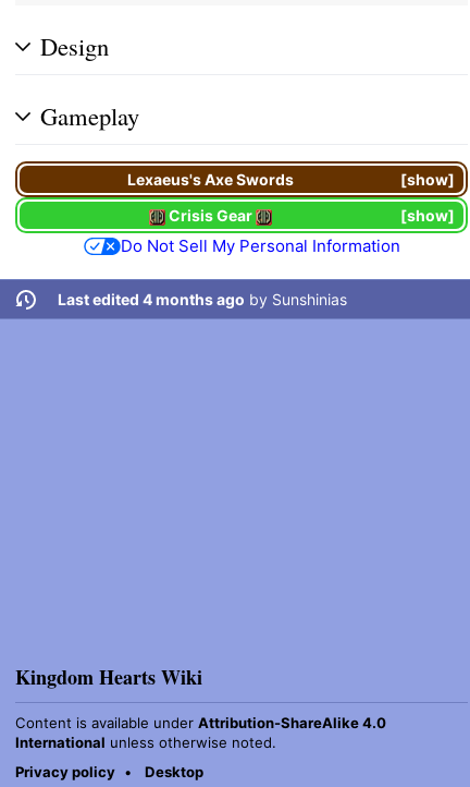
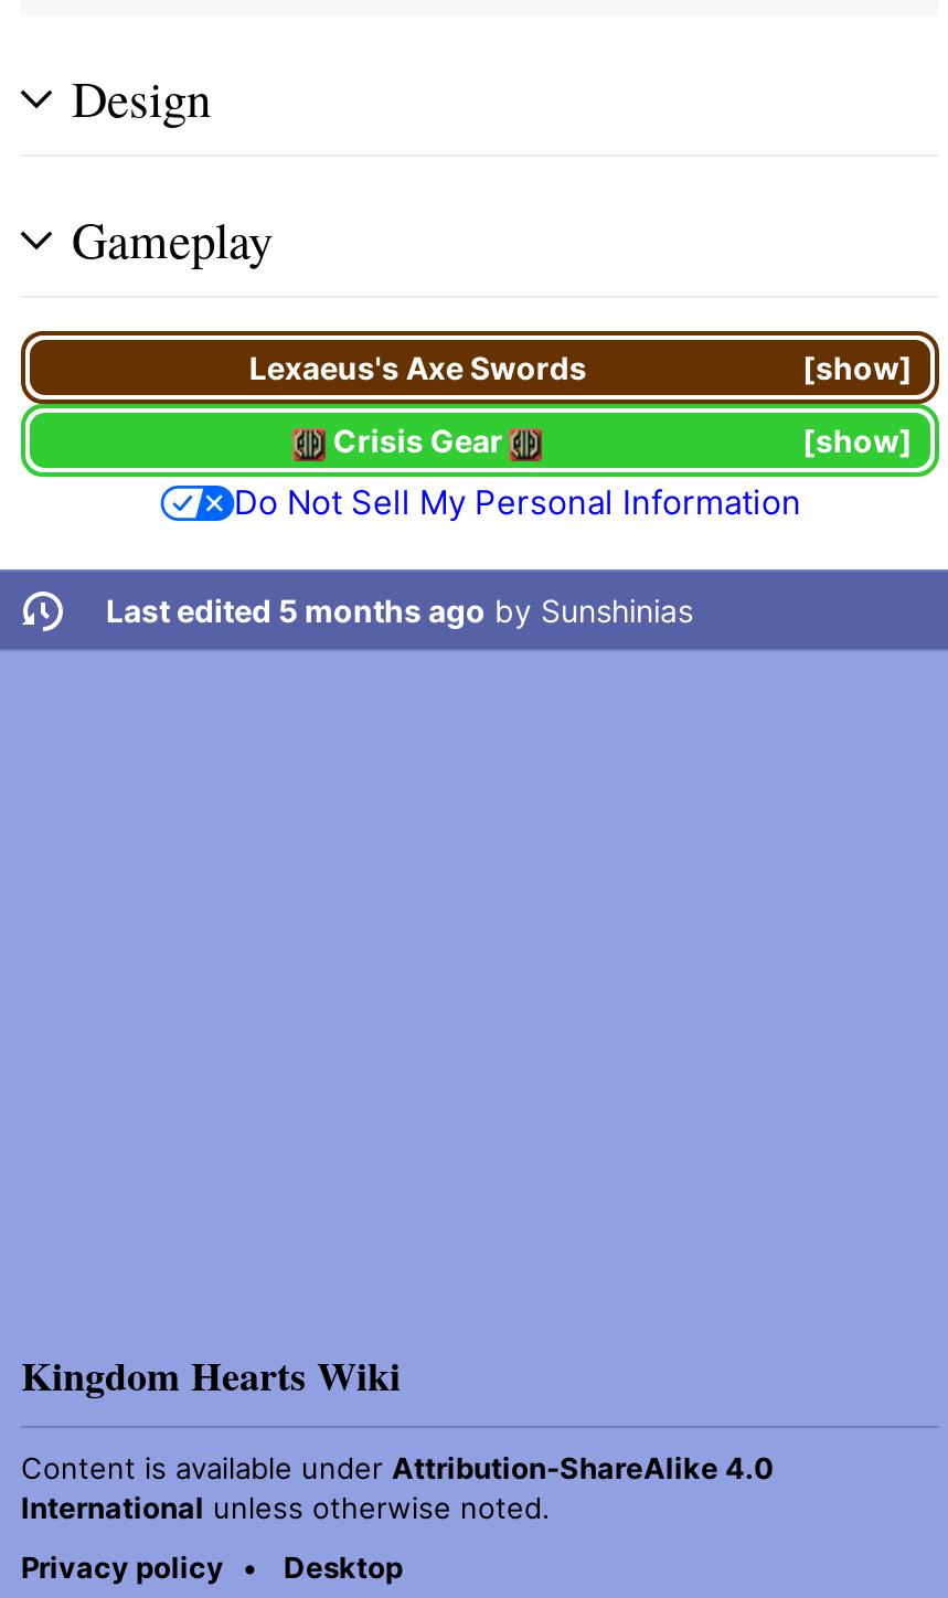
- Last edited 4 months ago by Sunshinias
+ Last edited 5 months ago by Sunshinias
